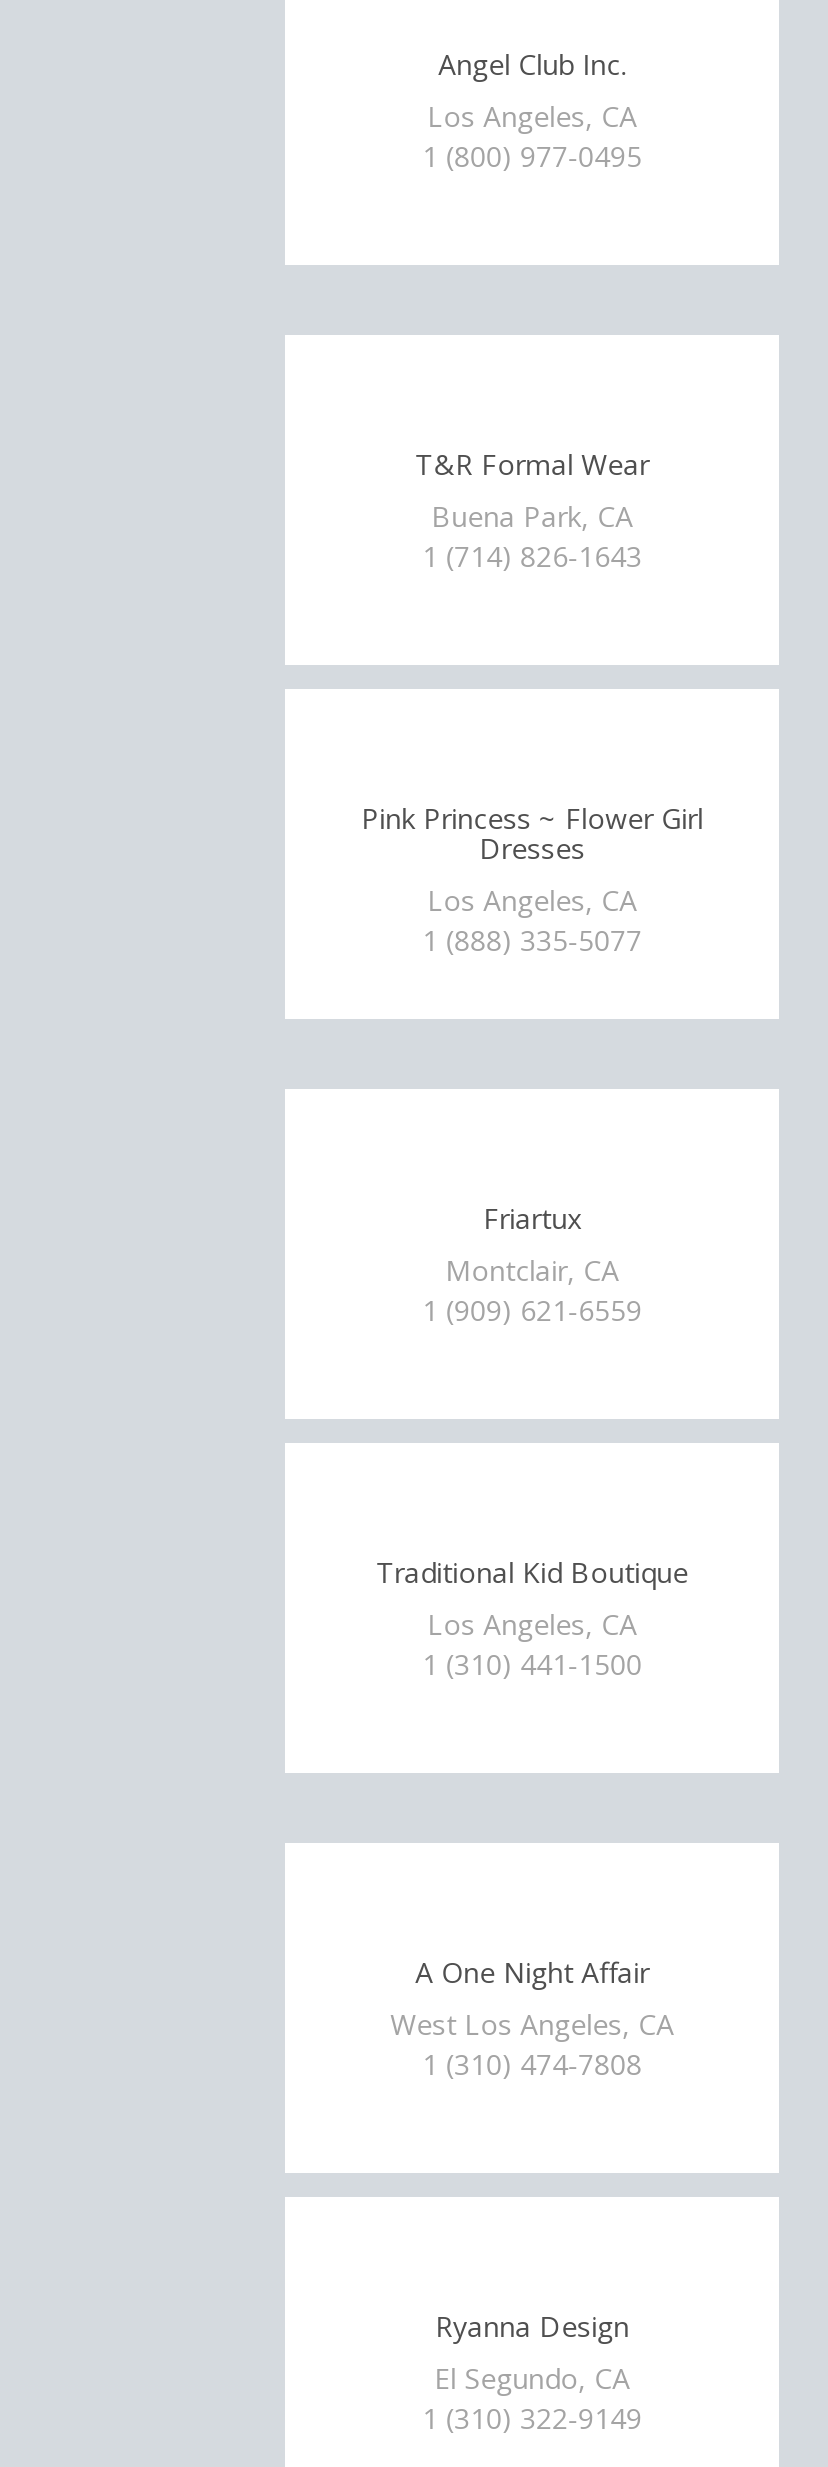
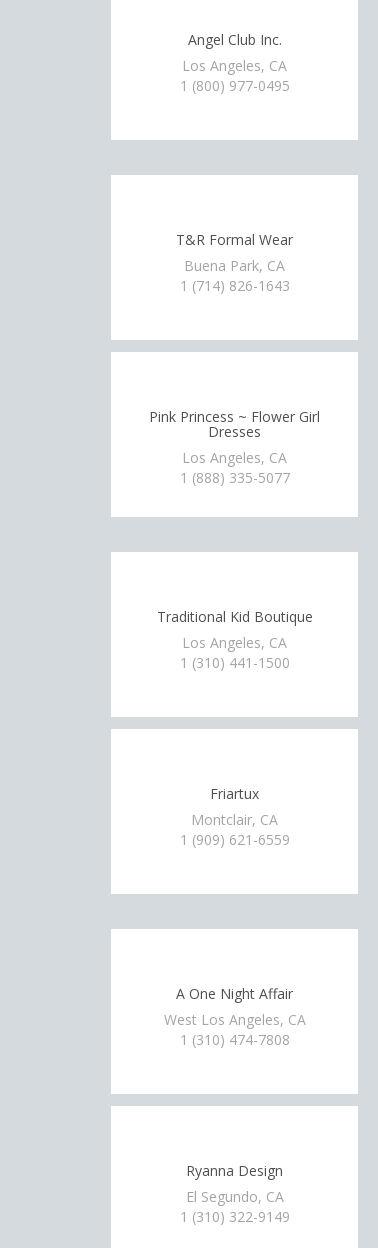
moved down: Friartux | Montclair, CA | 1 (909) 621-6559

moved up: Traditional Kid Boutique | Los Angeles, CA | 1 (310) 441-1500
